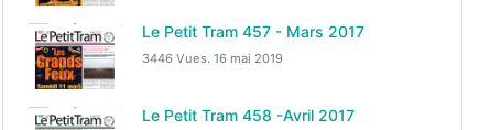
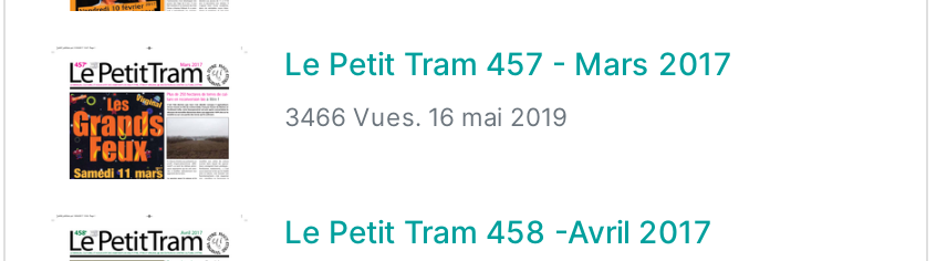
- 3446 Vues. 16 mai 2019
+ 3466 Vues. 16 mai 2019
